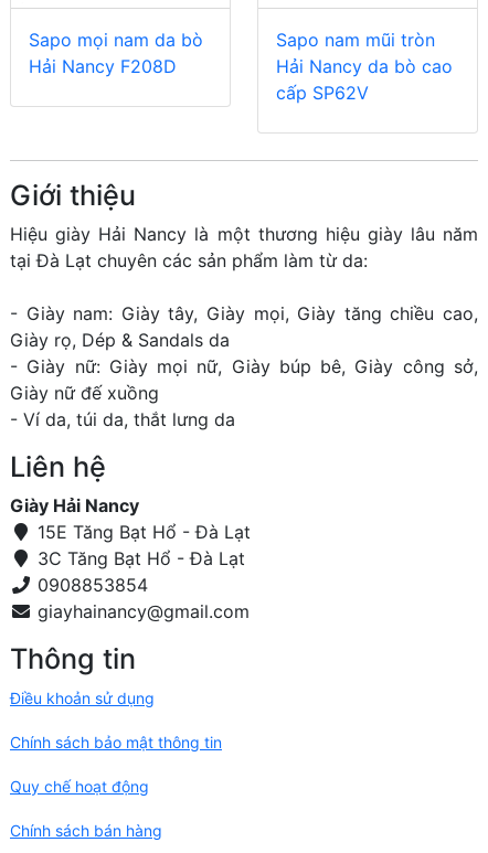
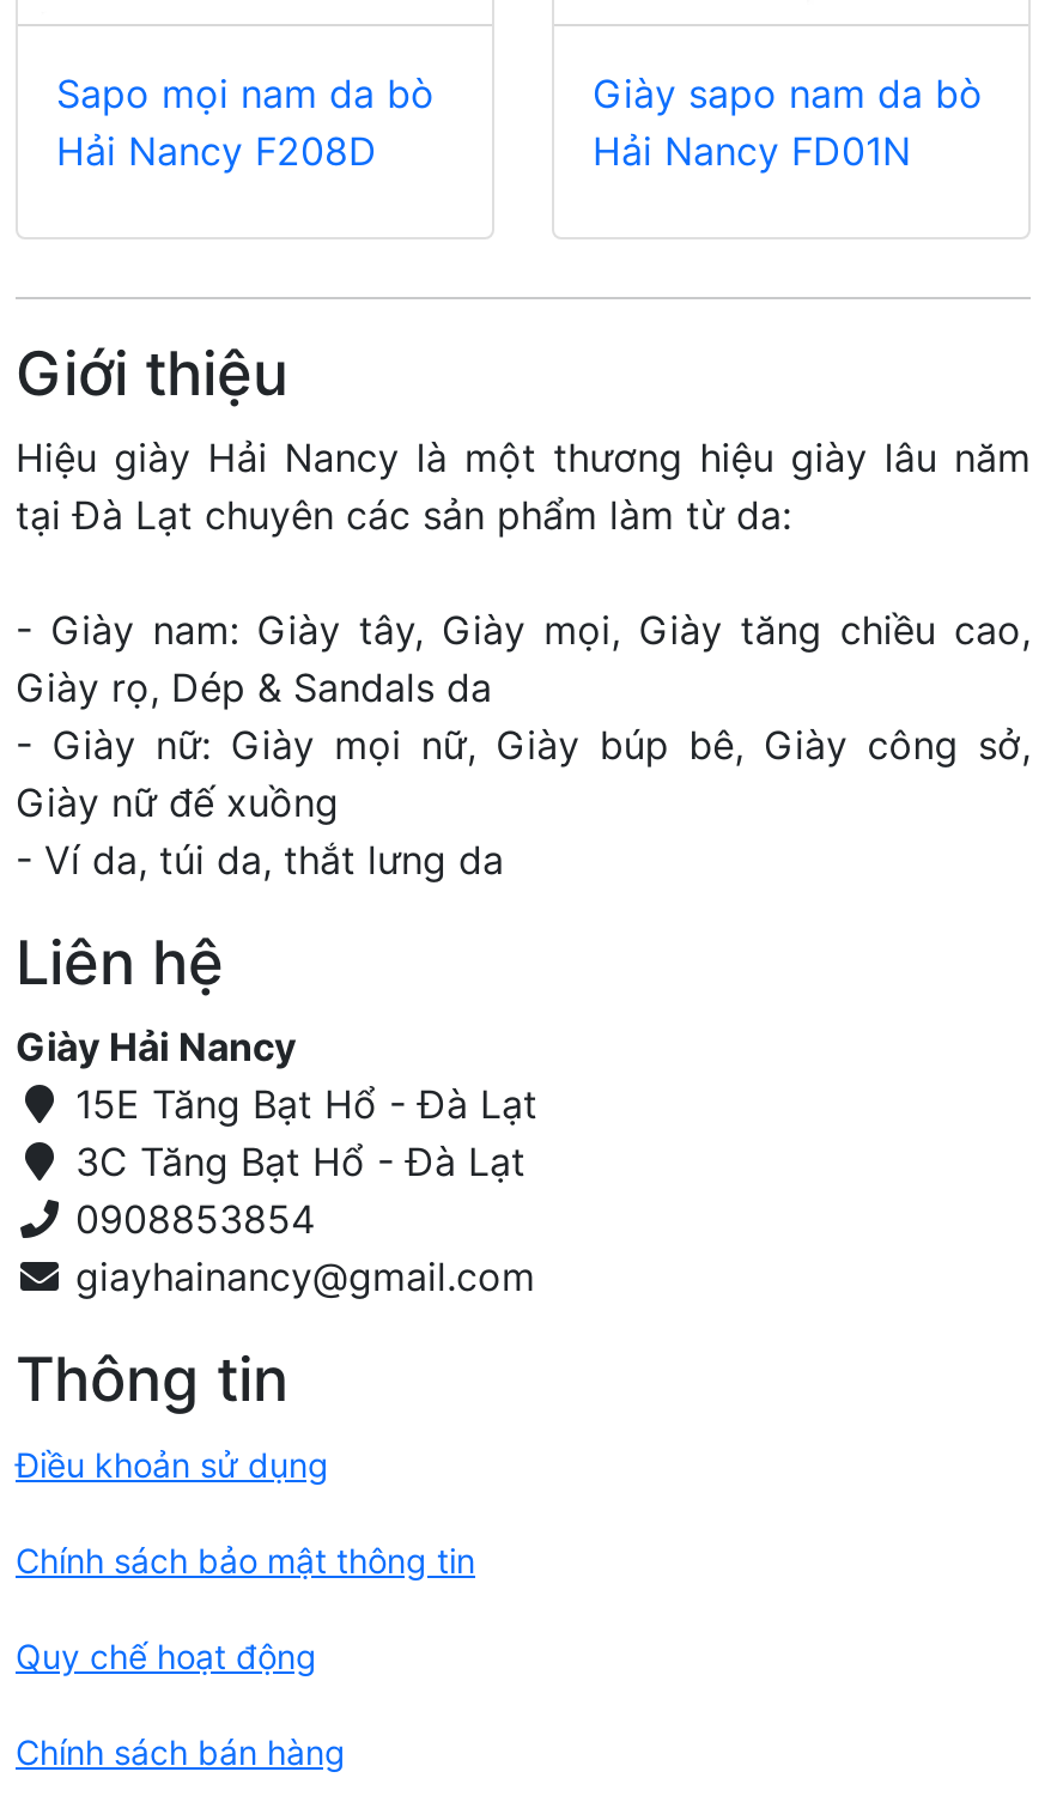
- Sapo nam mũi tròn
- Hải Nancy da bò cao
- cấp SP62V
+ Giày sapo nam da bò
+ Hải Nancy FD01N
